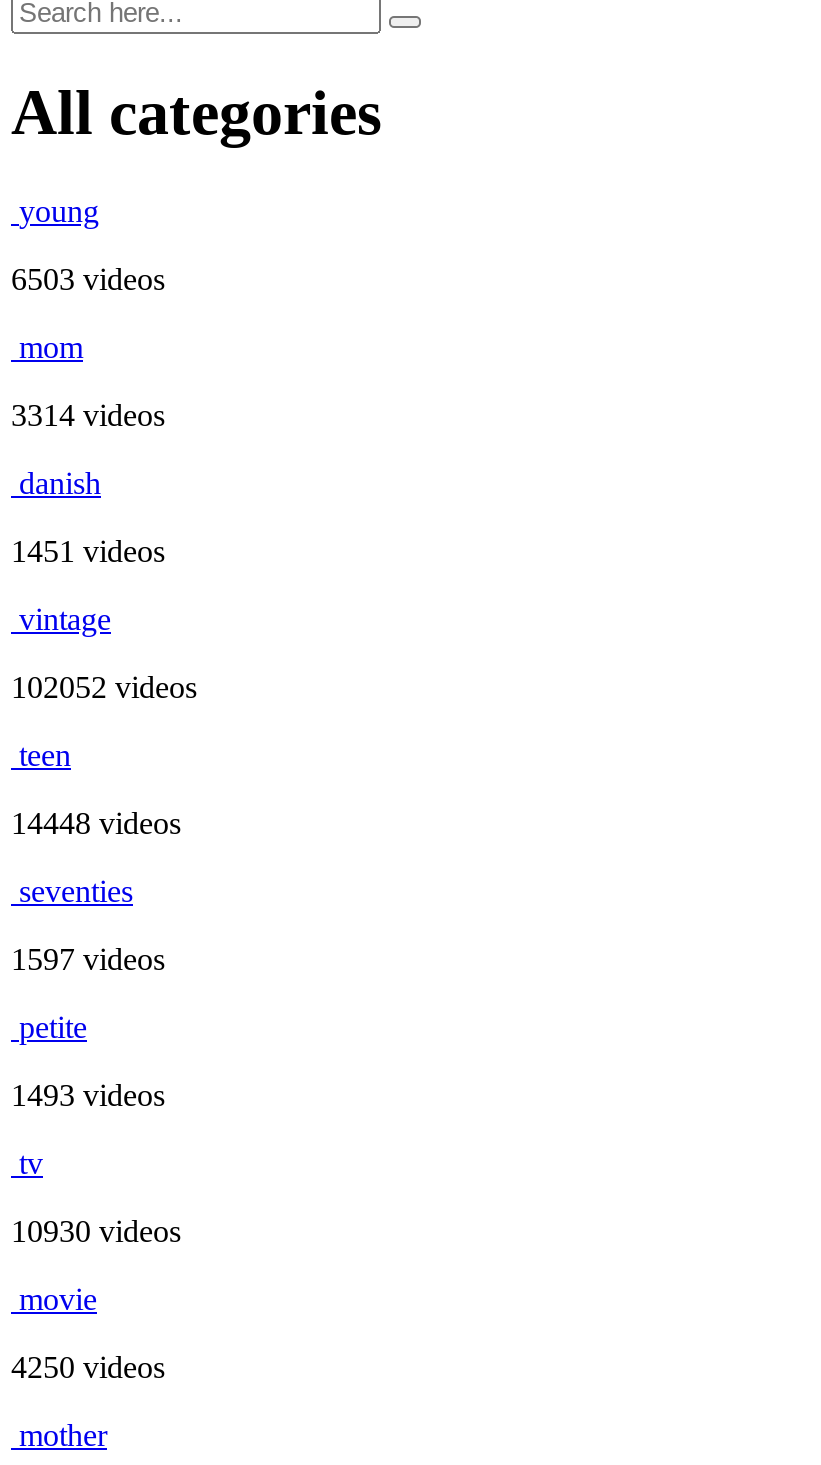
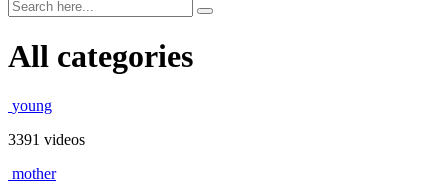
- 6503 videos
- mom
- 3314 videos
- danish
- 1451 videos
- vintage
- 102052 videos
- teen
- 14448 videos
- seventies
- 1597 videos
- petite
- 1493 videos
- tv
- 10930 videos
- movie
- 4250 videos
+ 3391 videos
